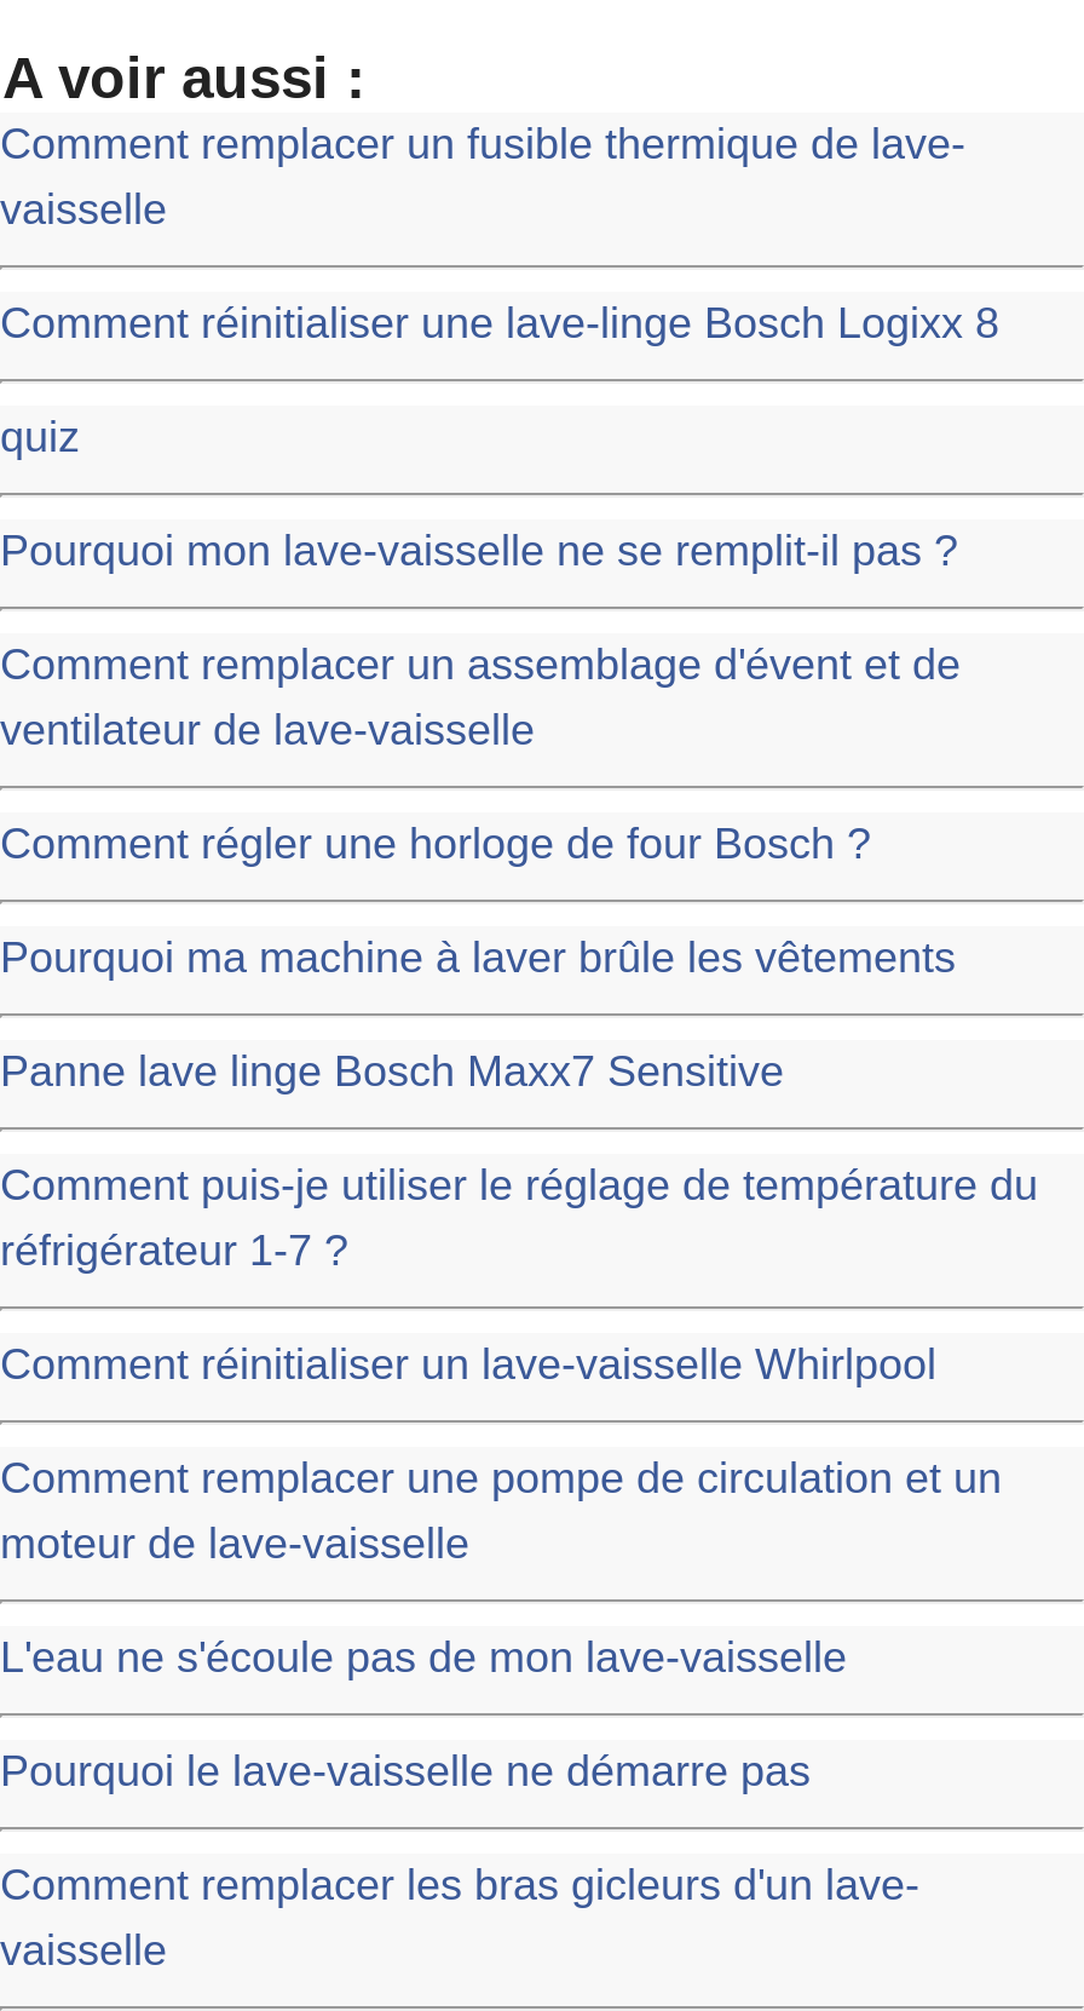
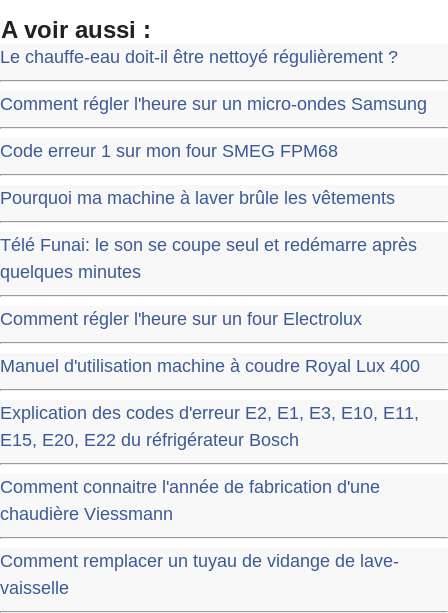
- Comment remplacer un fusible thermique de lave-
- vaisselle
- Comment réinitialiser une lave-linge Bosch Logixx 8
- quiz
- Pourquoi mon lave-vaisselle ne se remplit-il pas ?
- Comment remplacer un assemblage d'évent et de
- ventilateur de lave-vaisselle
- Comment régler une horloge de four Bosch ?
+ Le chauffe-eau doit-il être nettoyé régulièrement ?
+ Comment régler l'heure sur un micro-ondes Samsung
+ Code erreur 1 sur mon four SMEG FPM68

- Panne lave linge Bosch Maxx7 Sensitive
- Comment puis-je utiliser le réglage de température du
- réfrigérateur 1-7 ?
- Comment réinitialiser un lave-vaisselle Whirlpool
- Comment remplacer une pompe de circulation et un
- moteur de lave-vaisselle
- L'eau ne s'écoule pas de mon lave-vaisselle
- Pourquoi le lave-vaisselle ne démarre pas
- Comment remplacer les bras gicleurs d'un lave-
+ Télé Funai: le son se coupe seul et redémarre après
+ quelques minutes
+ Comment régler l'heure sur un four Electrolux
+ Manuel d'utilisation machine à coudre Royal Lux 400
+ Explication des codes d'erreur E2, E1, E3, E10, E11,
+ E15, E20, E22 du réfrigérateur Bosch
+ Comment connaitre l'année de fabrication d'une
+ chaudière Viessmann
+ Comment remplacer un tuyau de vidange de lave-
